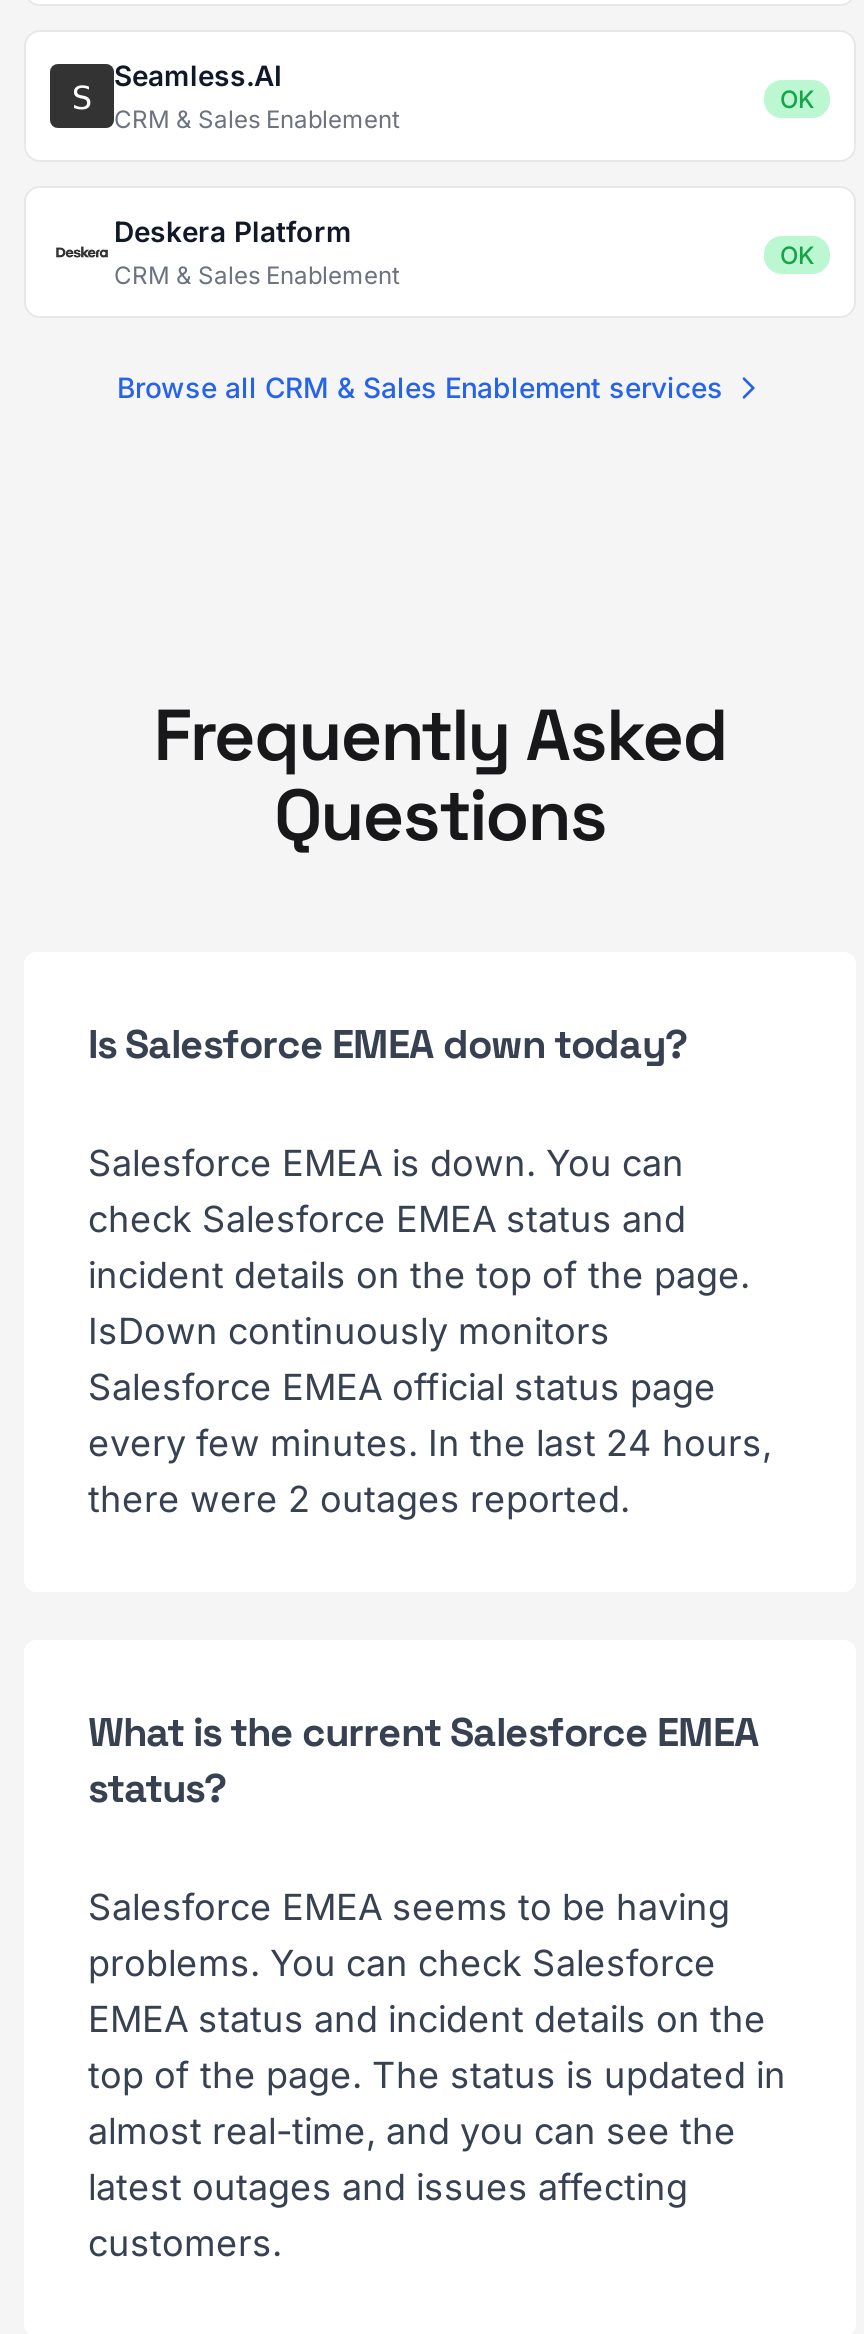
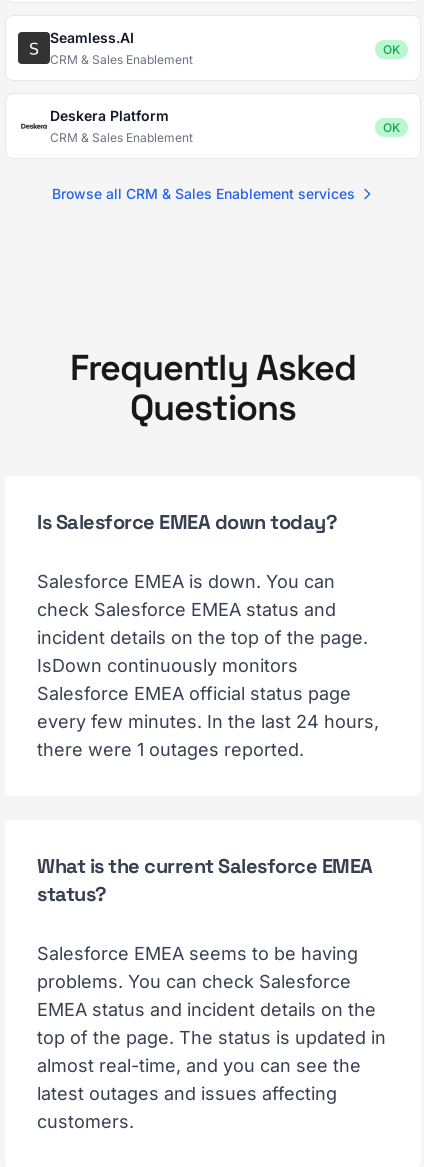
- there were 2 outages reported.
+ there were 1 outages reported.
